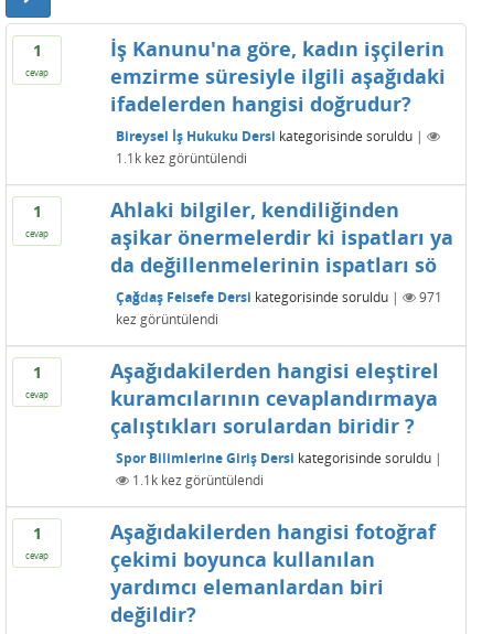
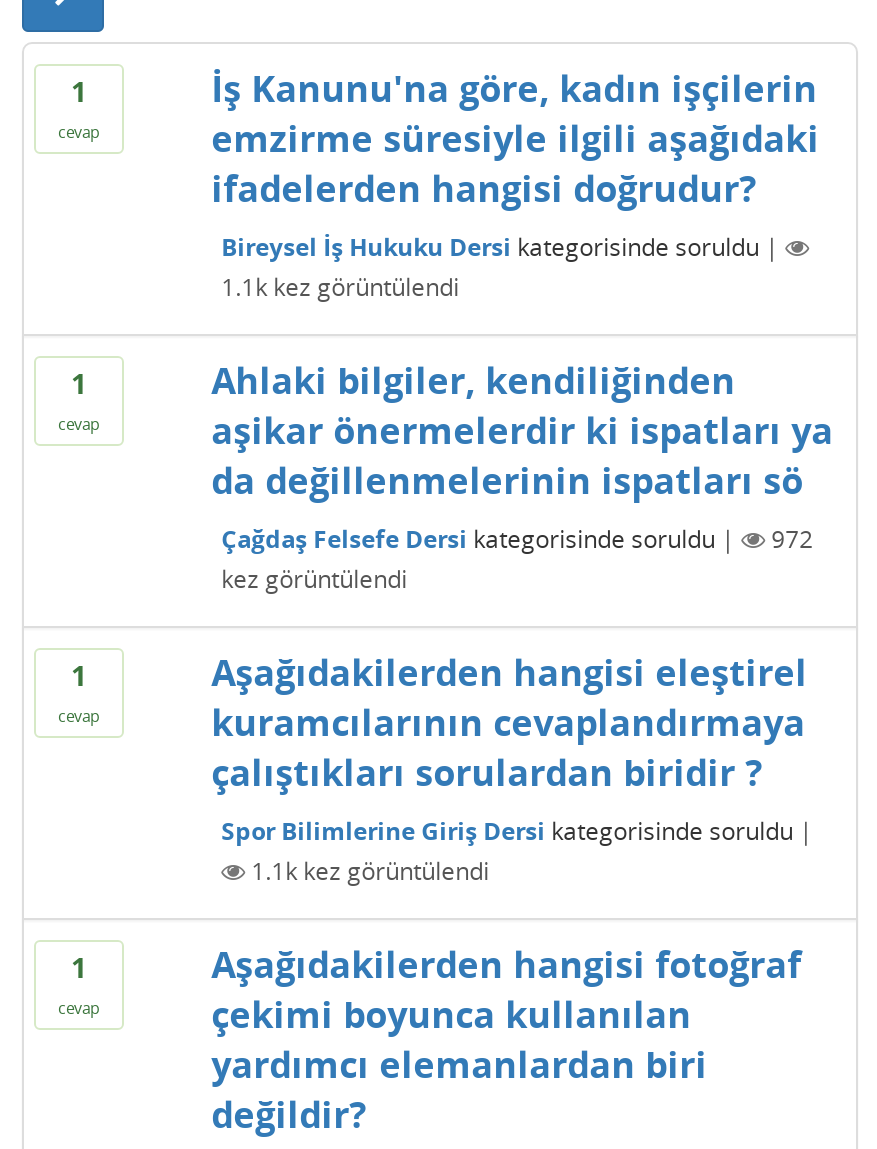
- 971
+ 972
